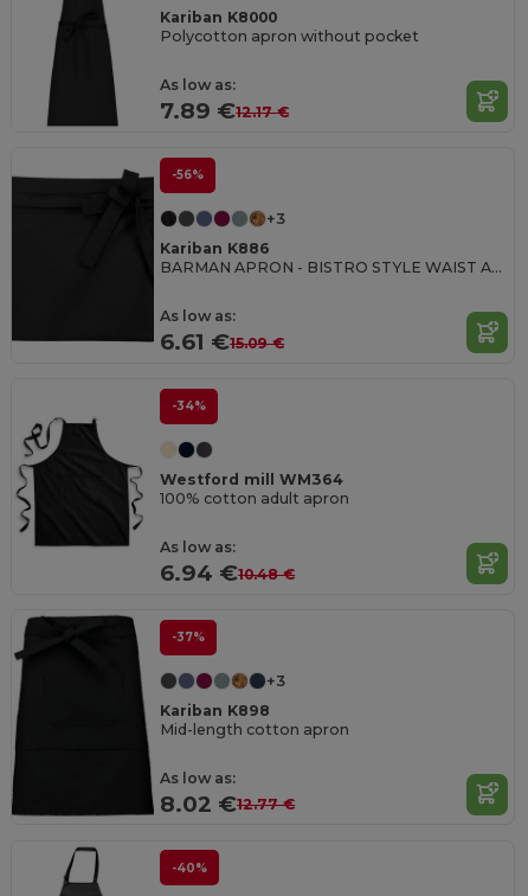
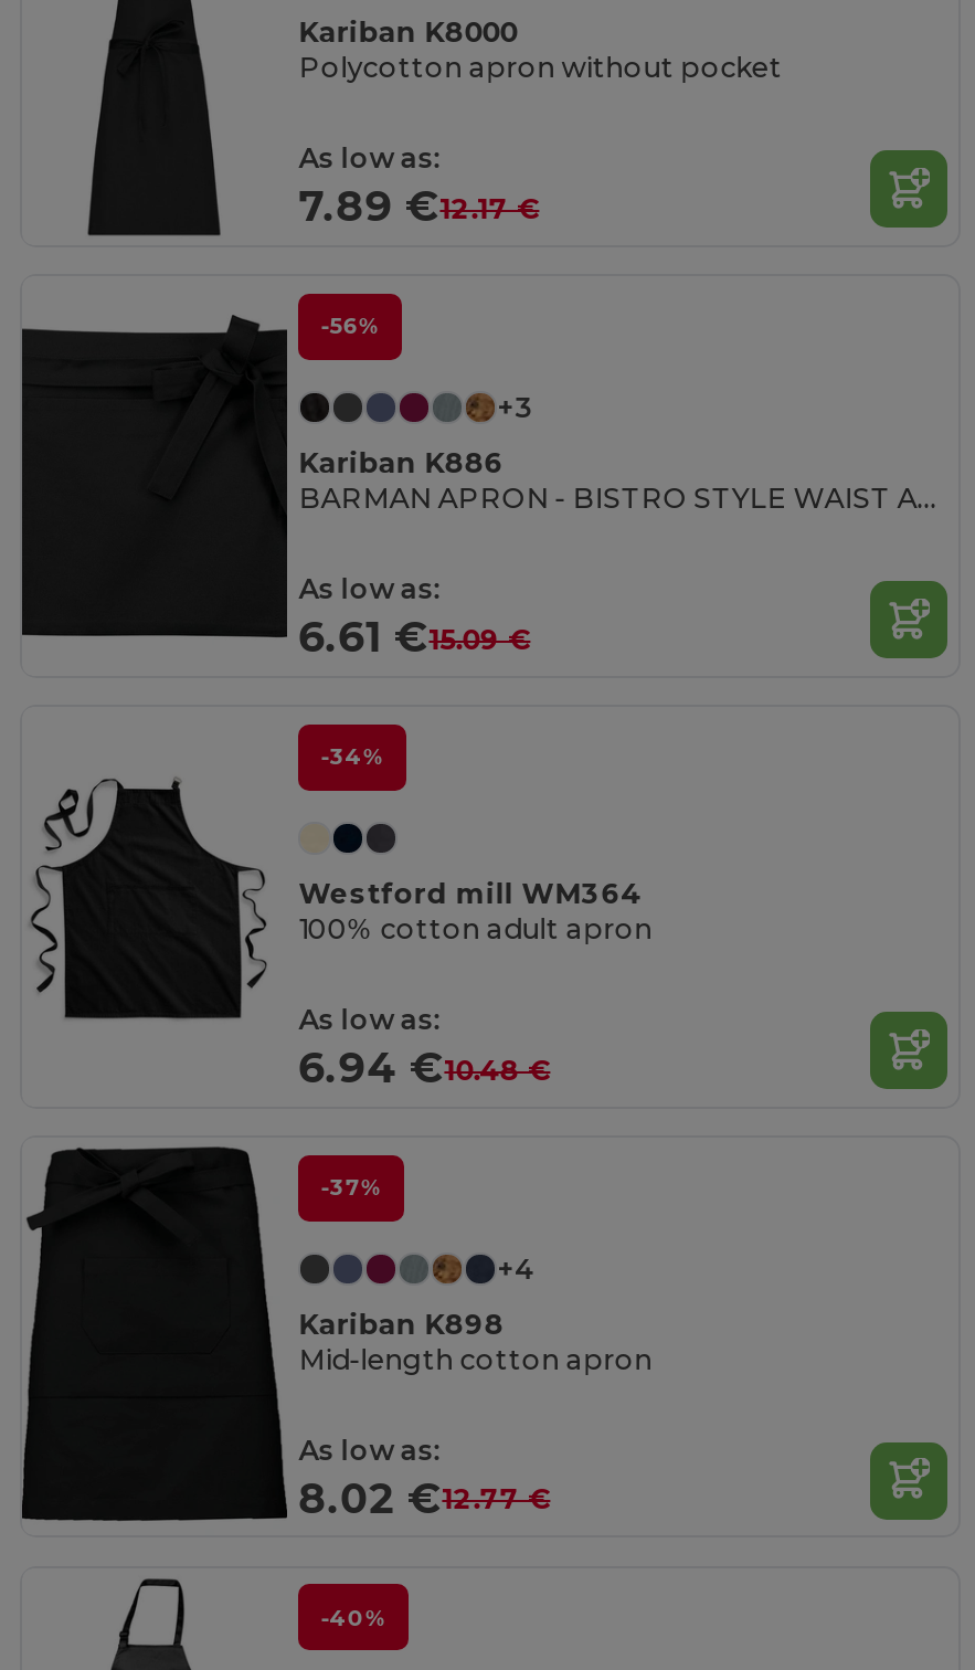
- +3
+ +4
